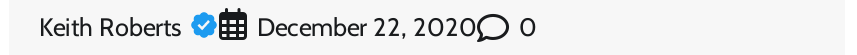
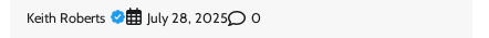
- December 22, 2020
+ July 28, 2025
